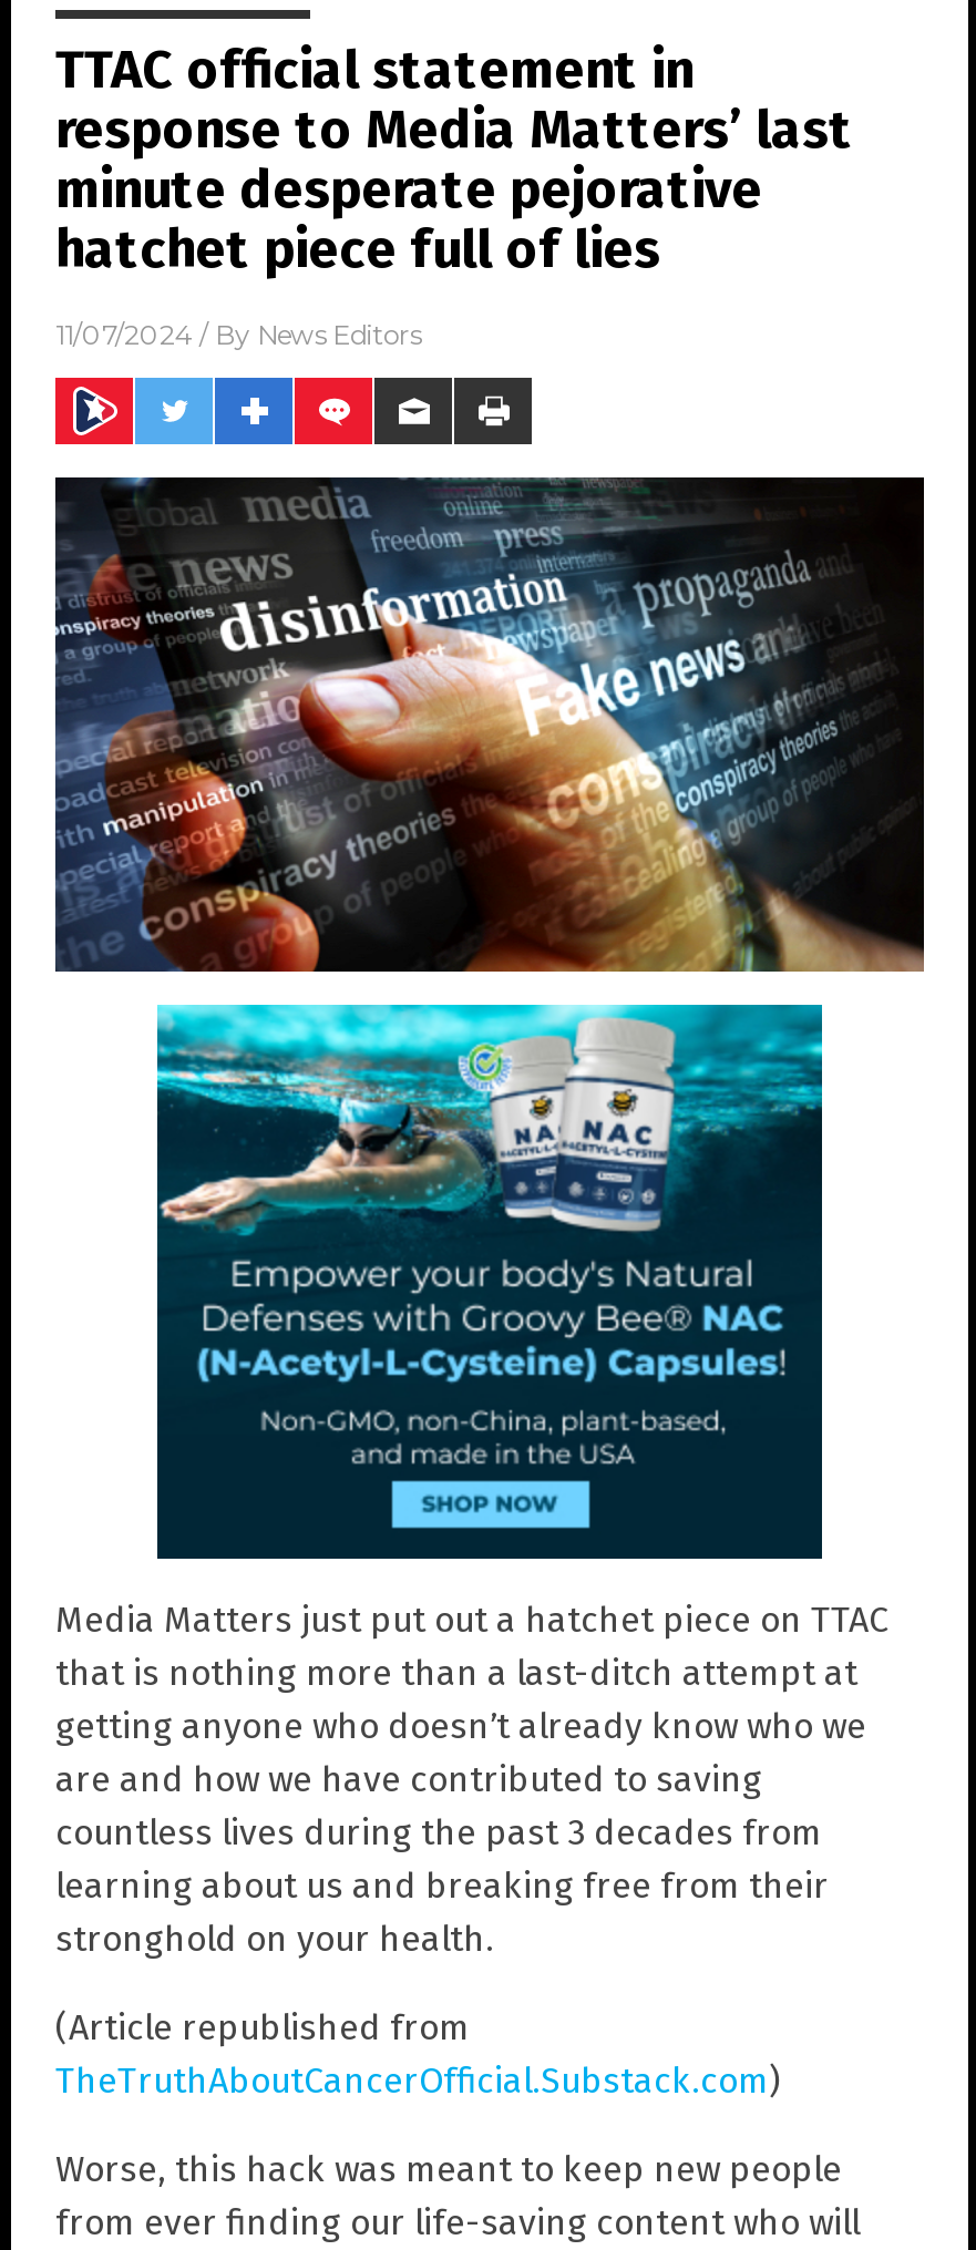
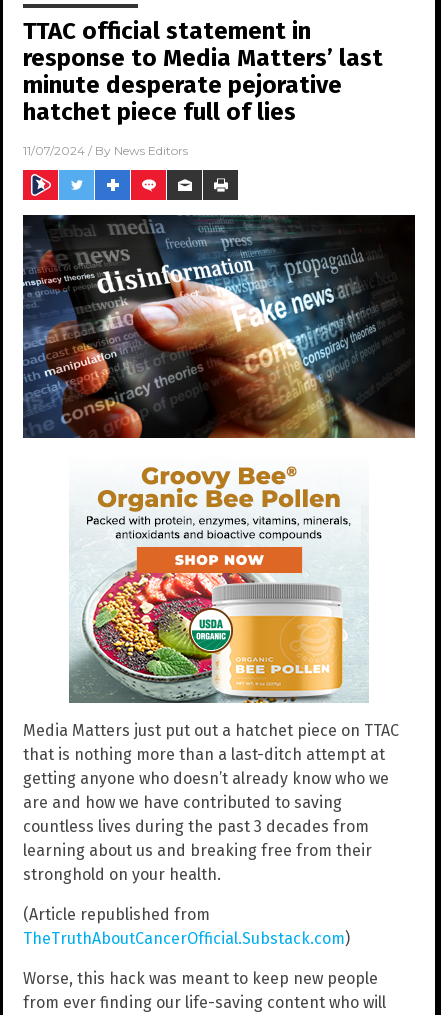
- [image]
+ [image]
